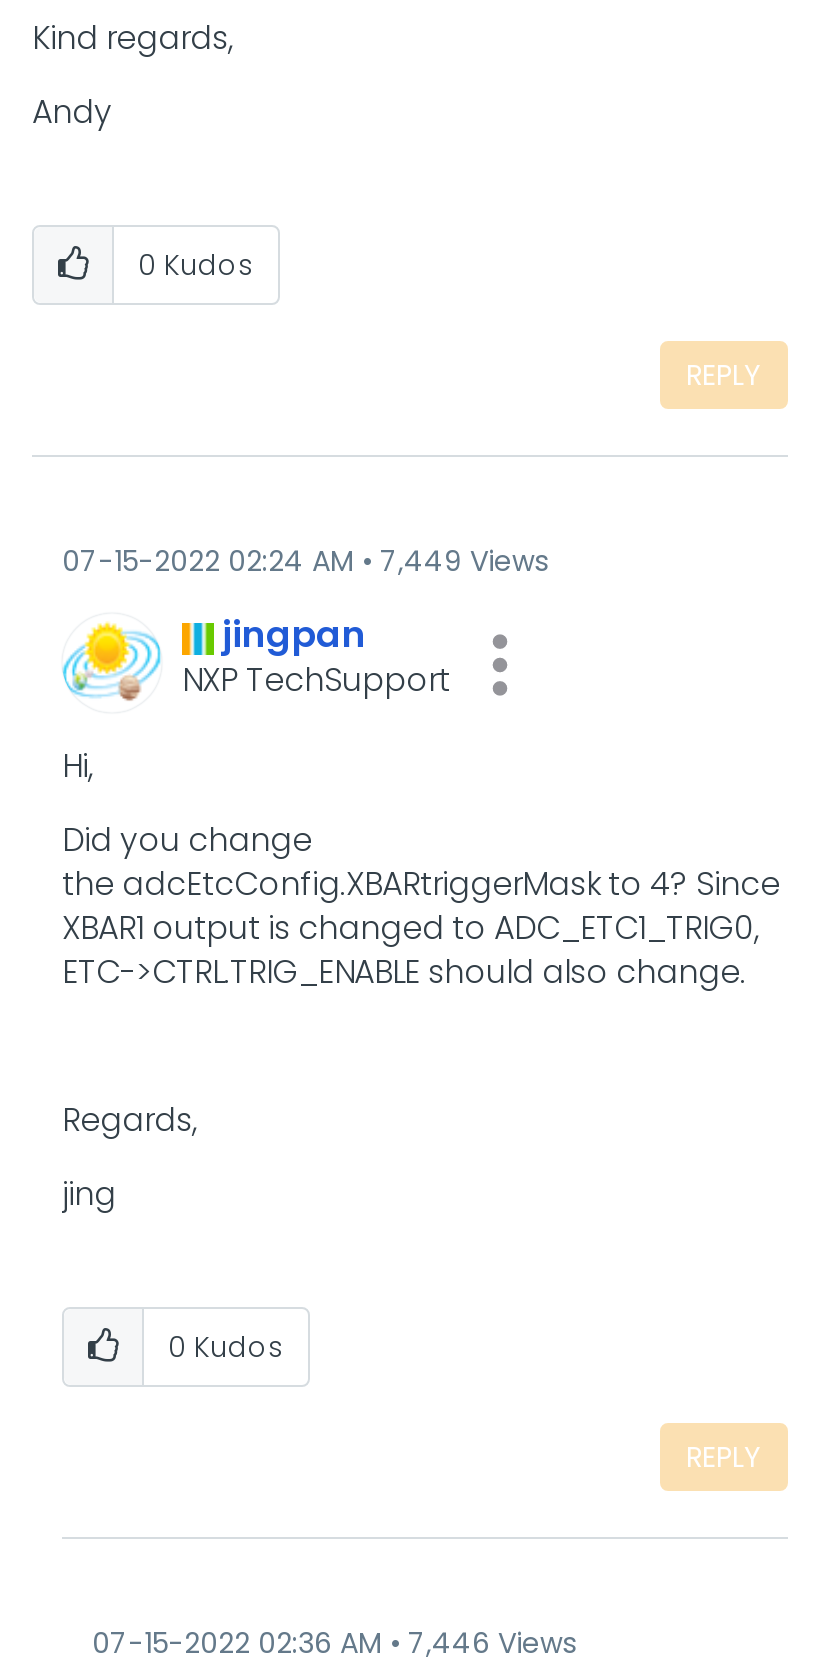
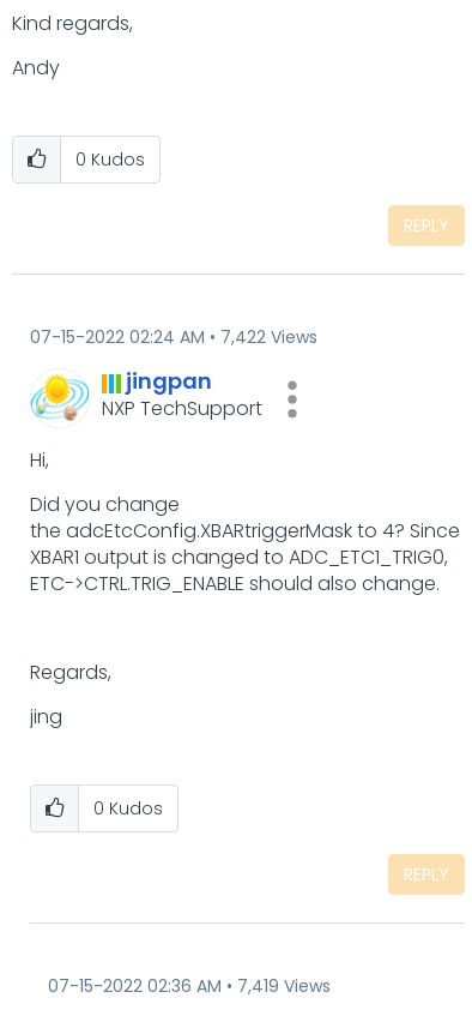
- 07-15-2022 02:24 AM 7,449 Views
+ 07-15-2022 02:24 AM 7,422 Views

- 07-15-2022 02:36 AM 7,446 Views
+ 07-15-2022 02:36 AM 7,419 Views
